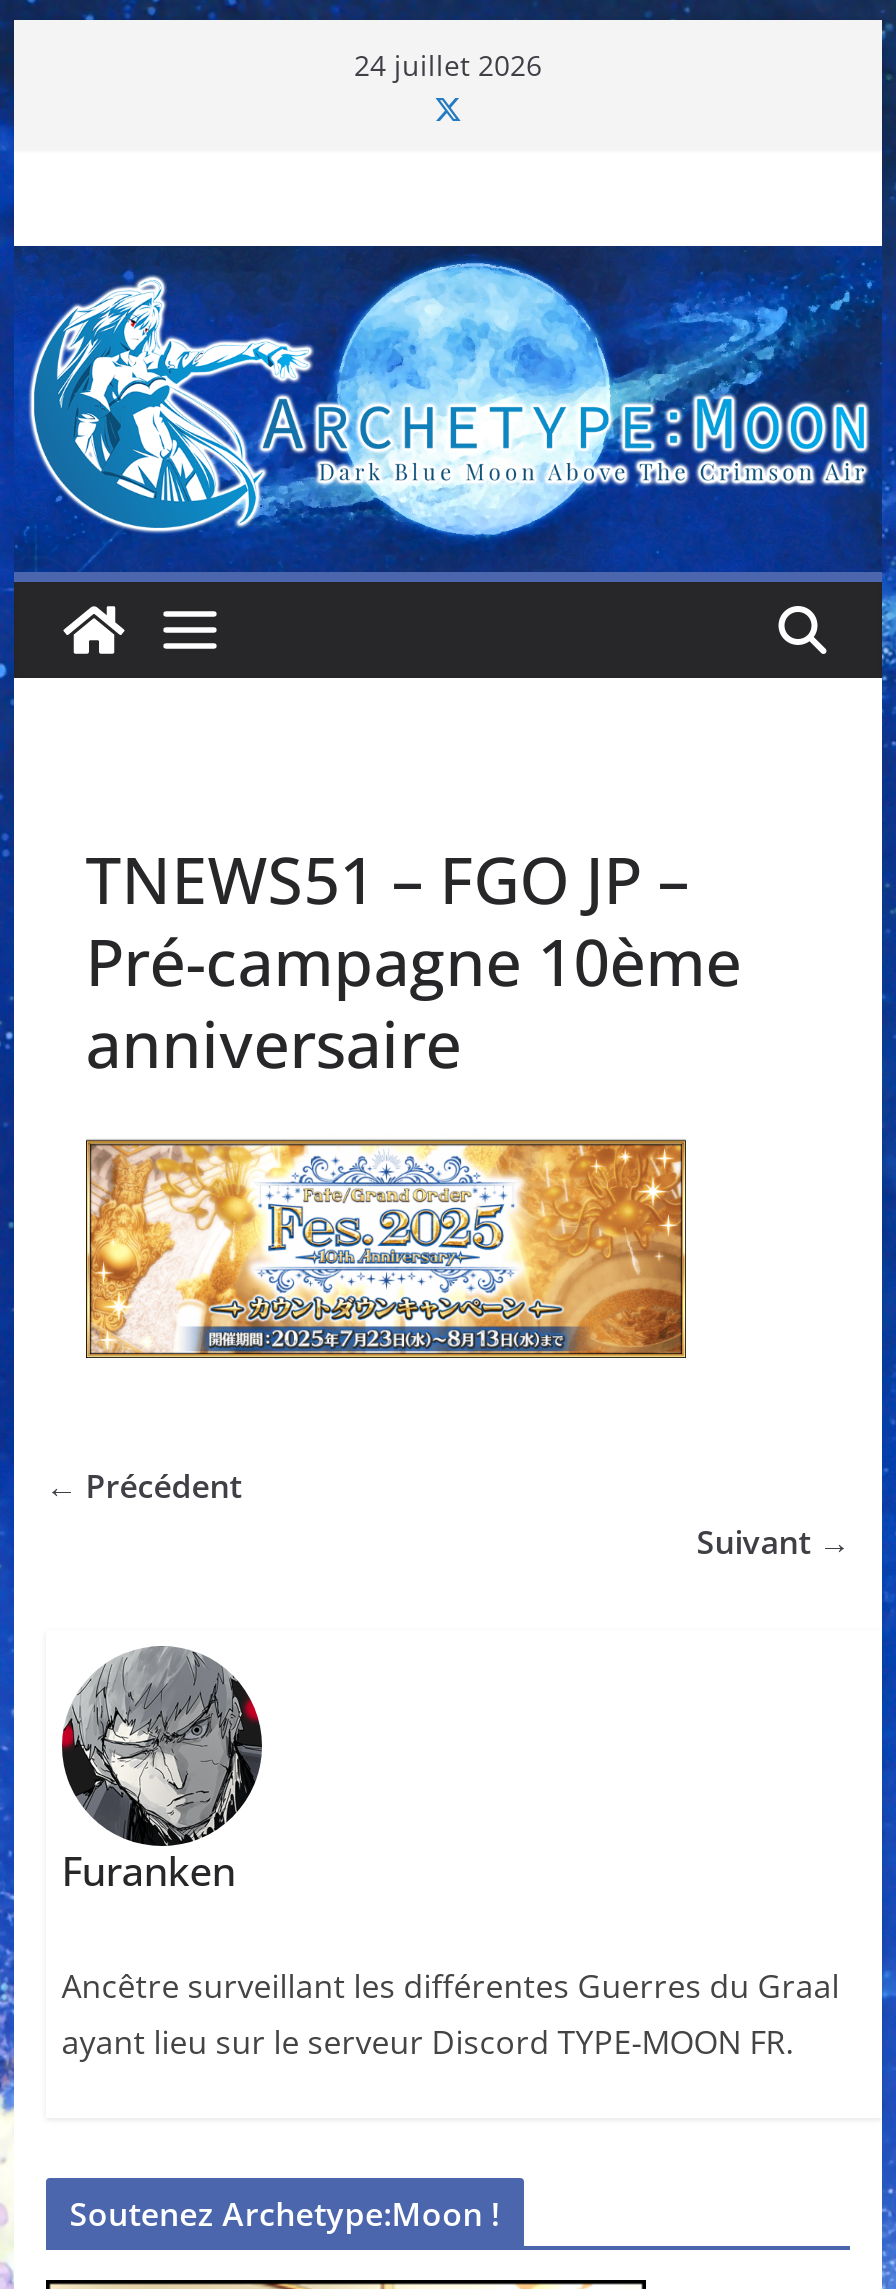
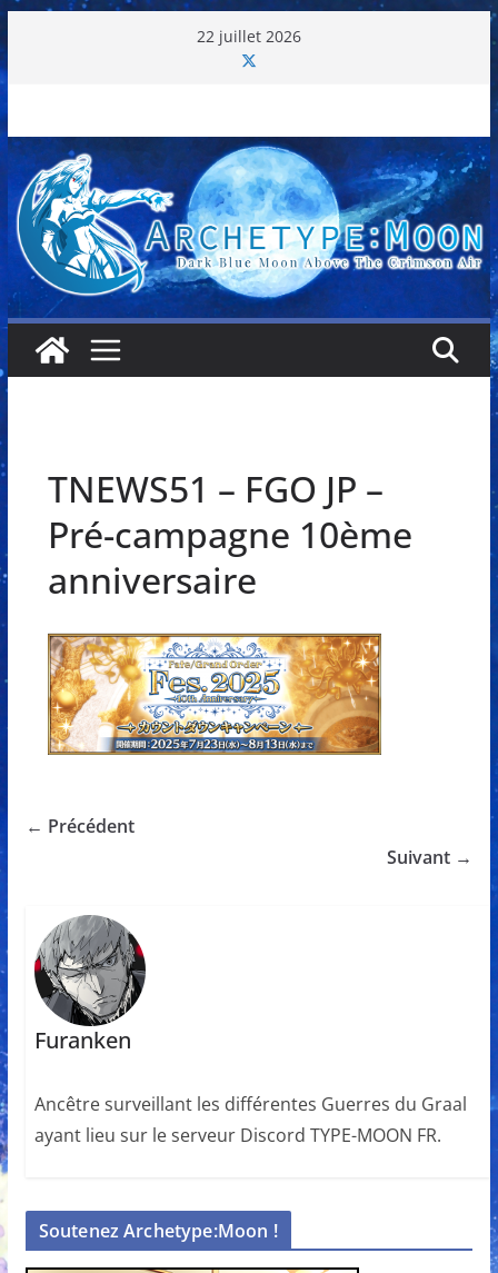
- 24 juillet 2026
+ 22 juillet 2026
